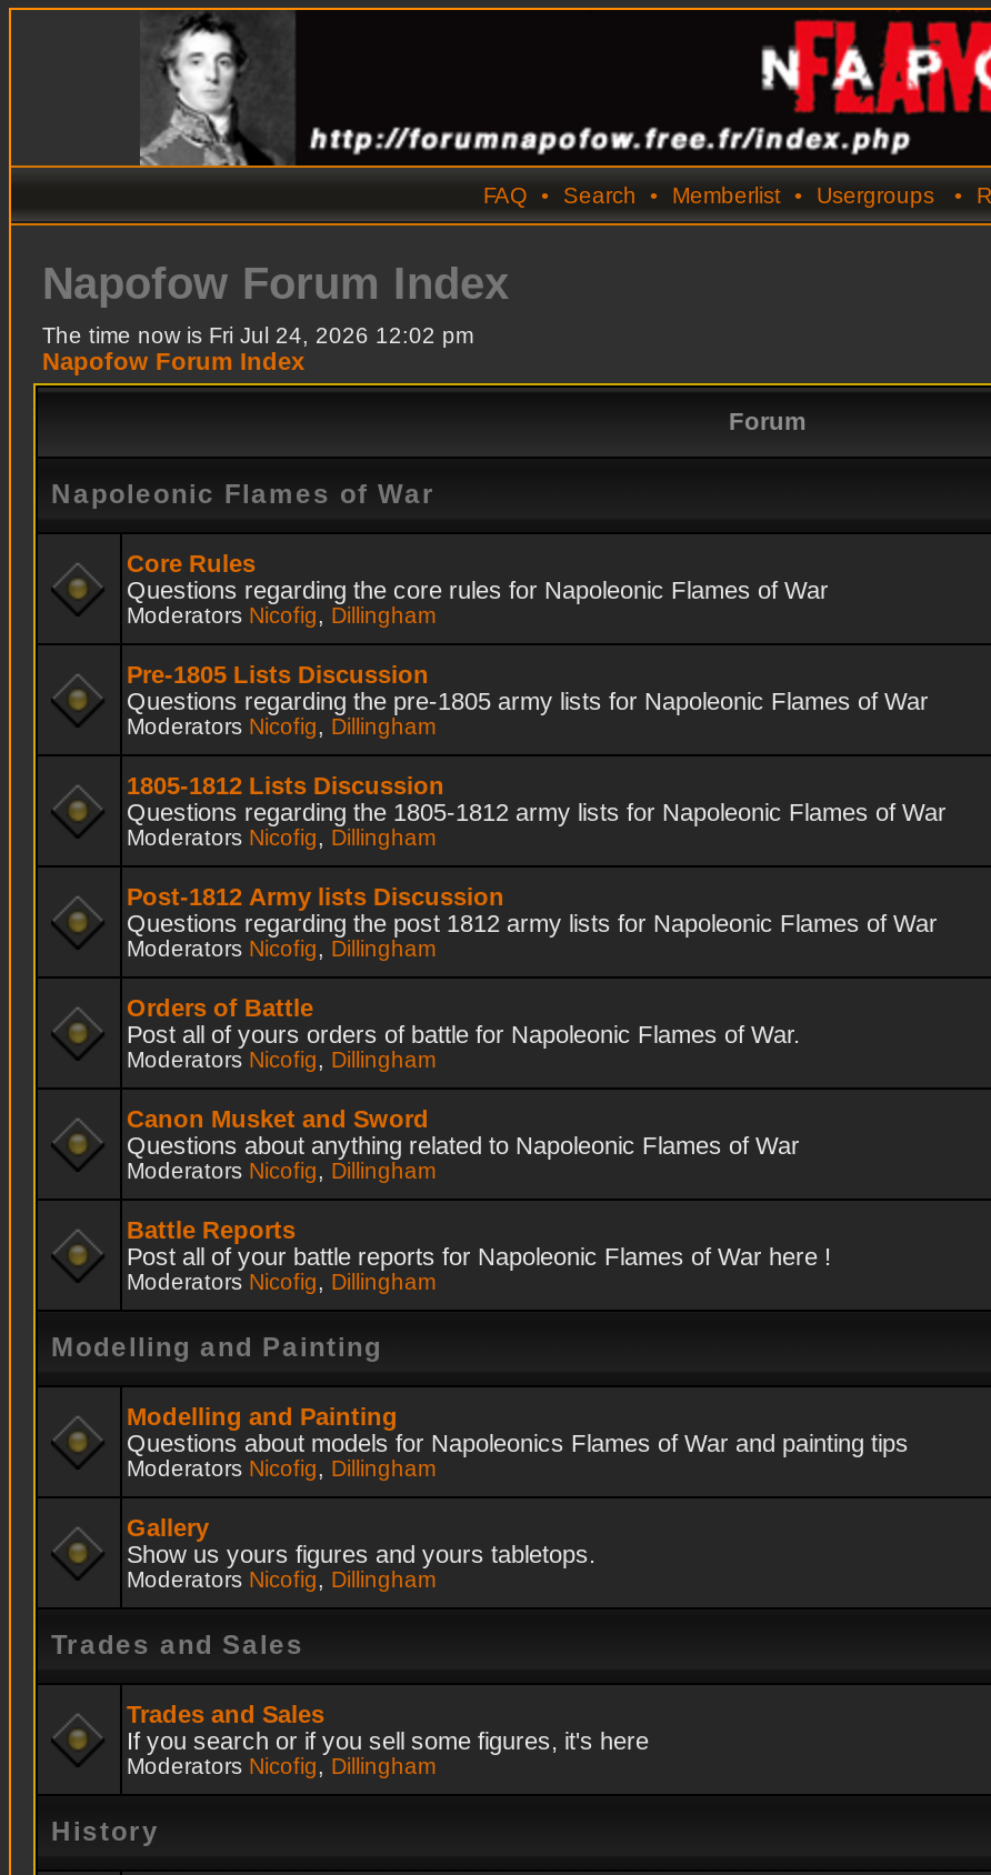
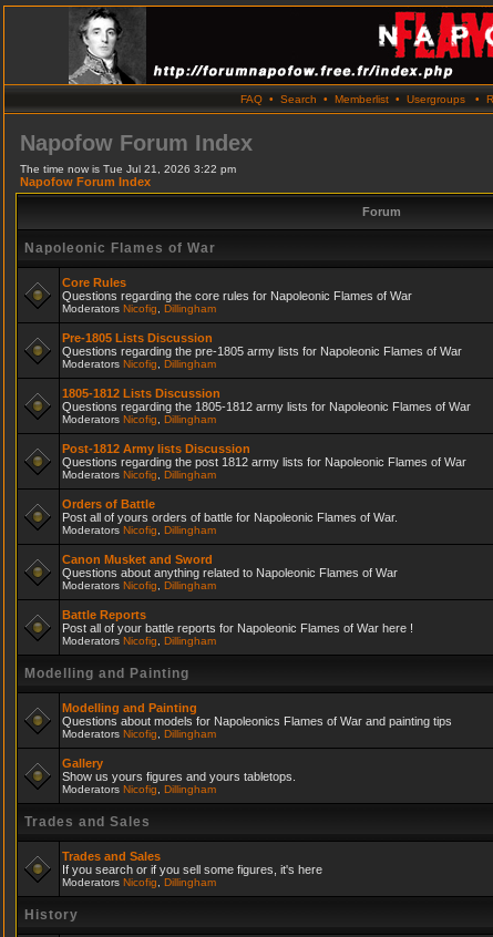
- The time now is Fri Jul 24, 2026 12:02 pm
+ The time now is Tue Jul 21, 2026 3:22 pm
